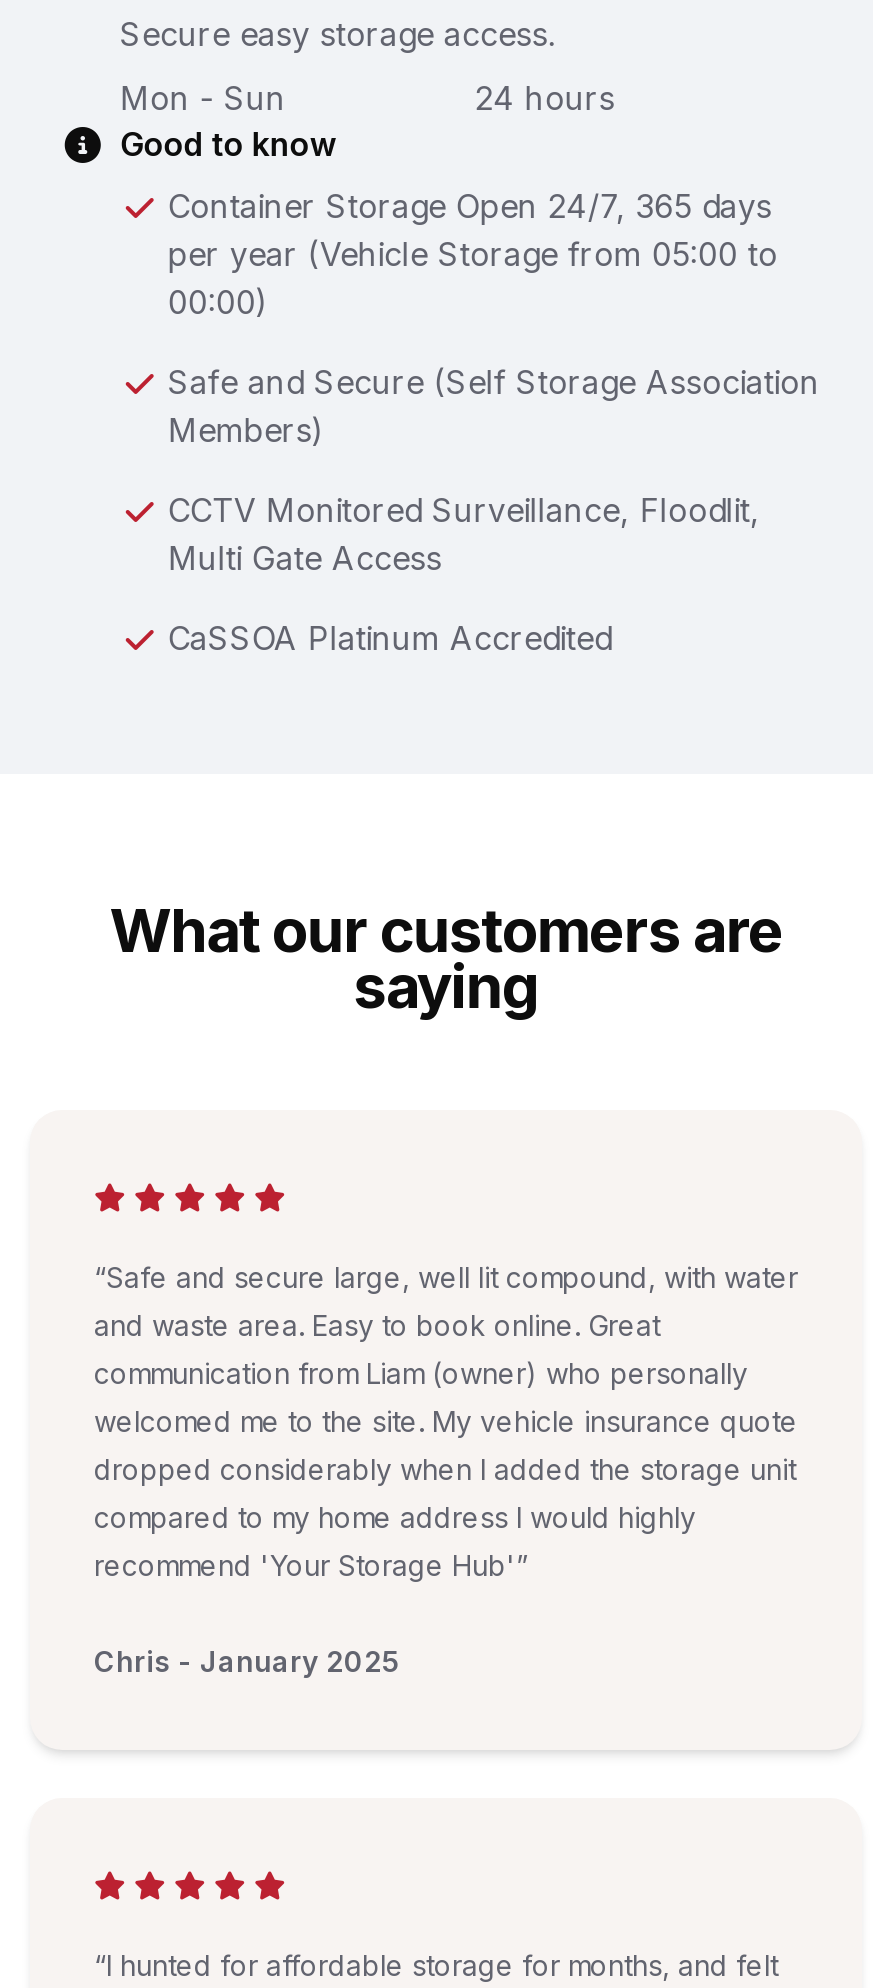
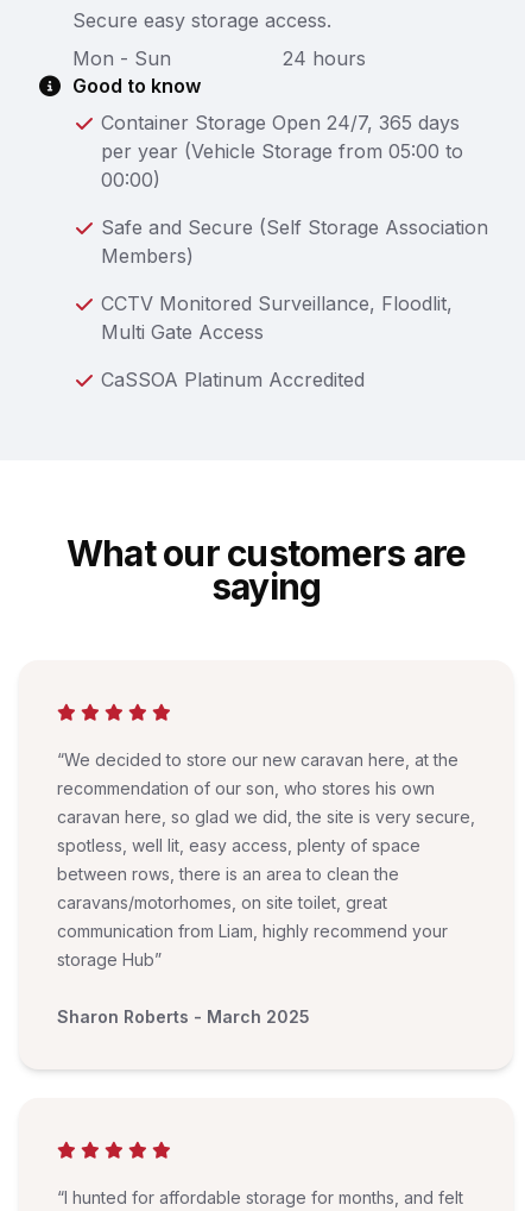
- “Safe and secure large, well lit compound, with water
- and waste area. Easy to book online. Great
- communication from Liam (owner) who personally
- welcomed me to the site. My vehicle insurance quote
- dropped considerably when I added the storage unit
- compared to my home address I would highly
- recommend 'Your Storage Hub'”
+ “We decided to store our new caravan here, at the
+ recommendation of our son, who stores his own
+ caravan here, so glad we did, the site is very secure,
+ spotless, well lit, easy access, plenty of space
+ between rows, there is an area to clean the
+ caravans/motorhomes, on site toilet, great
+ communication from Liam, highly recommend your
+ storage Hub”

- Chris - January 2025
+ Sharon Roberts - March 2025
